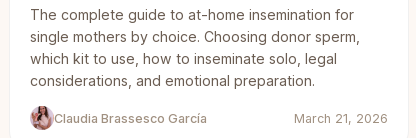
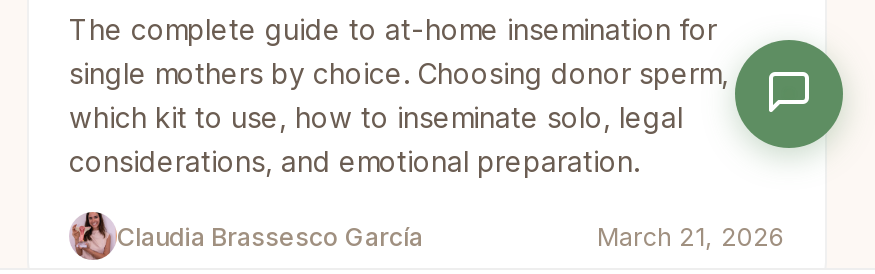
+ [image]
